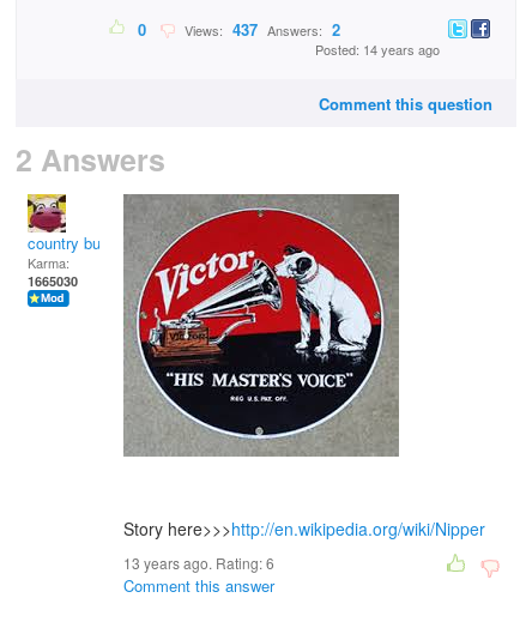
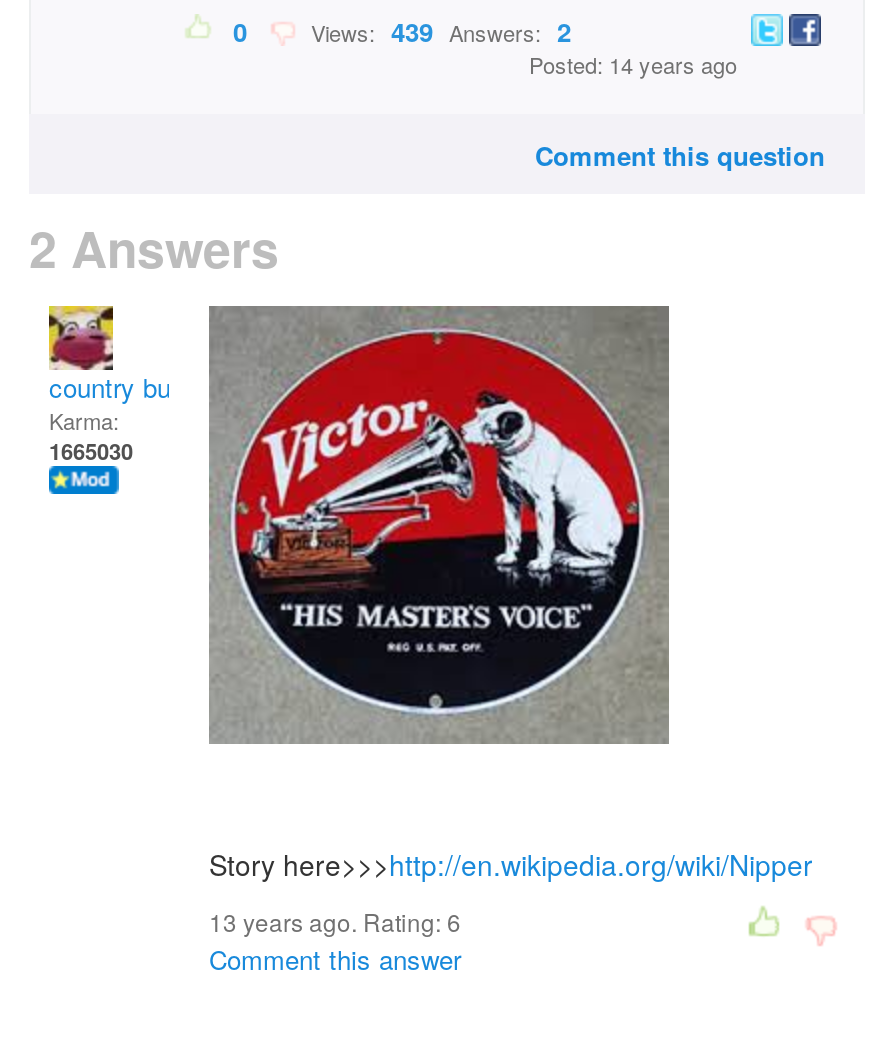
- Views: 437 Answers: 2
+ Views: 439 Answers: 2
